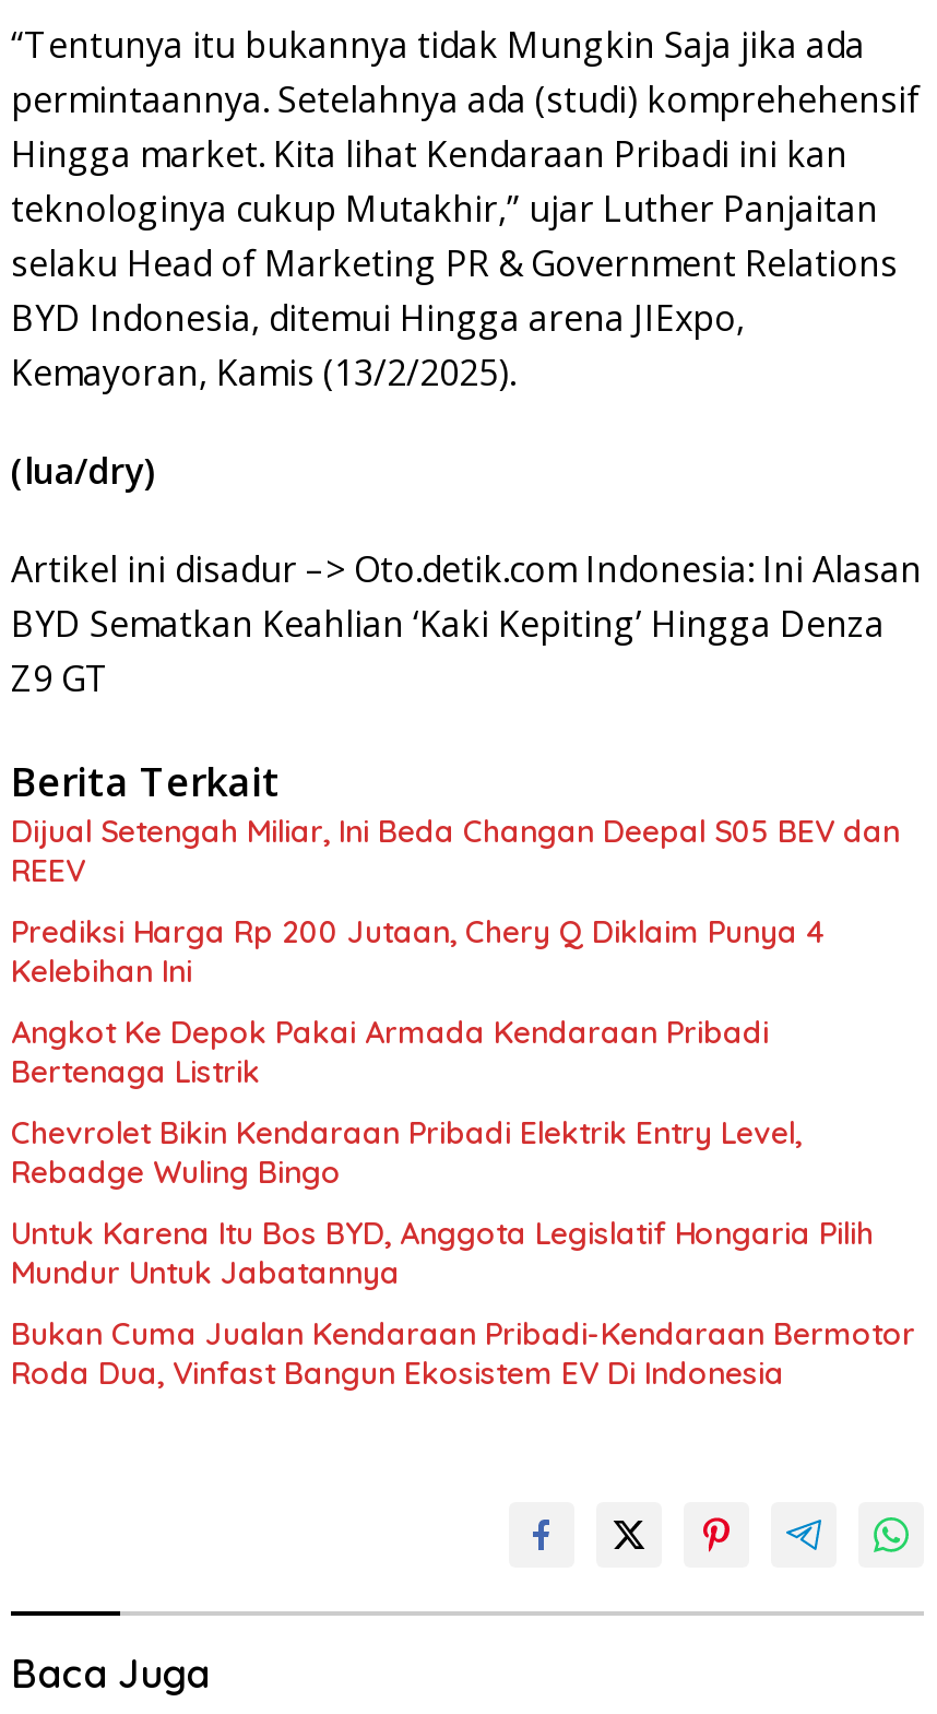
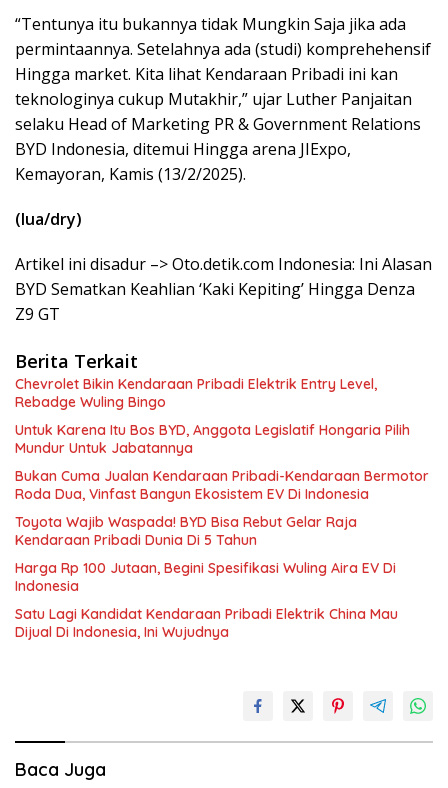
- Dijual Setengah Miliar, Ini Beda Changan Deepal S05 BEV dan
- REEV
- Prediksi Harga Rp 200 Jutaan, Chery Q Diklaim Punya 4
- Kelebihan Ini
- Angkot Ke Depok Pakai Armada Kendaraan Pribadi
- Bertenaga Listrik

moved up: Chevrolet Bikin Kendaraan Pribadi Elektrik Entry Level, | Rebadge Wuling Bingo | Untuk Karena Itu Bos BYD, Anggota Legislatif Hongaria Pilih | Mundur Untuk Jabatannya | Bukan Cuma Jualan Kendaraan Pribadi-Kendaraan Bermotor | Roda Dua, Vinfast Bangun Ekosistem EV Di Indonesia

+ Toyota Wajib Waspada! BYD Bisa Rebut Gelar Raja
+ Kendaraan Pribadi Dunia Di 5 Tahun
+ Harga Rp 100 Jutaan, Begini Spesifikasi Wuling Aira EV Di
+ Indonesia
+ Satu Lagi Kandidat Kendaraan Pribadi Elektrik China Mau
+ Dijual Di Indonesia, Ini Wujudnya
